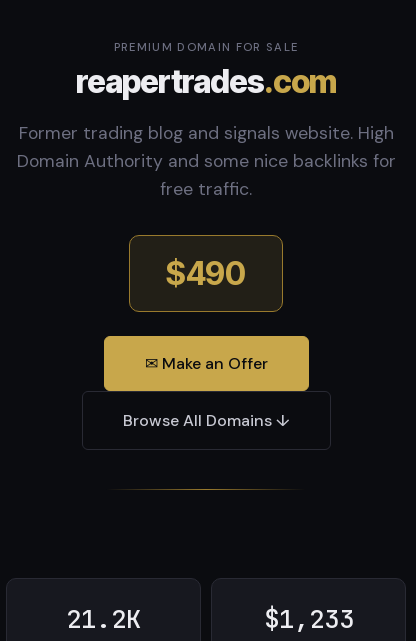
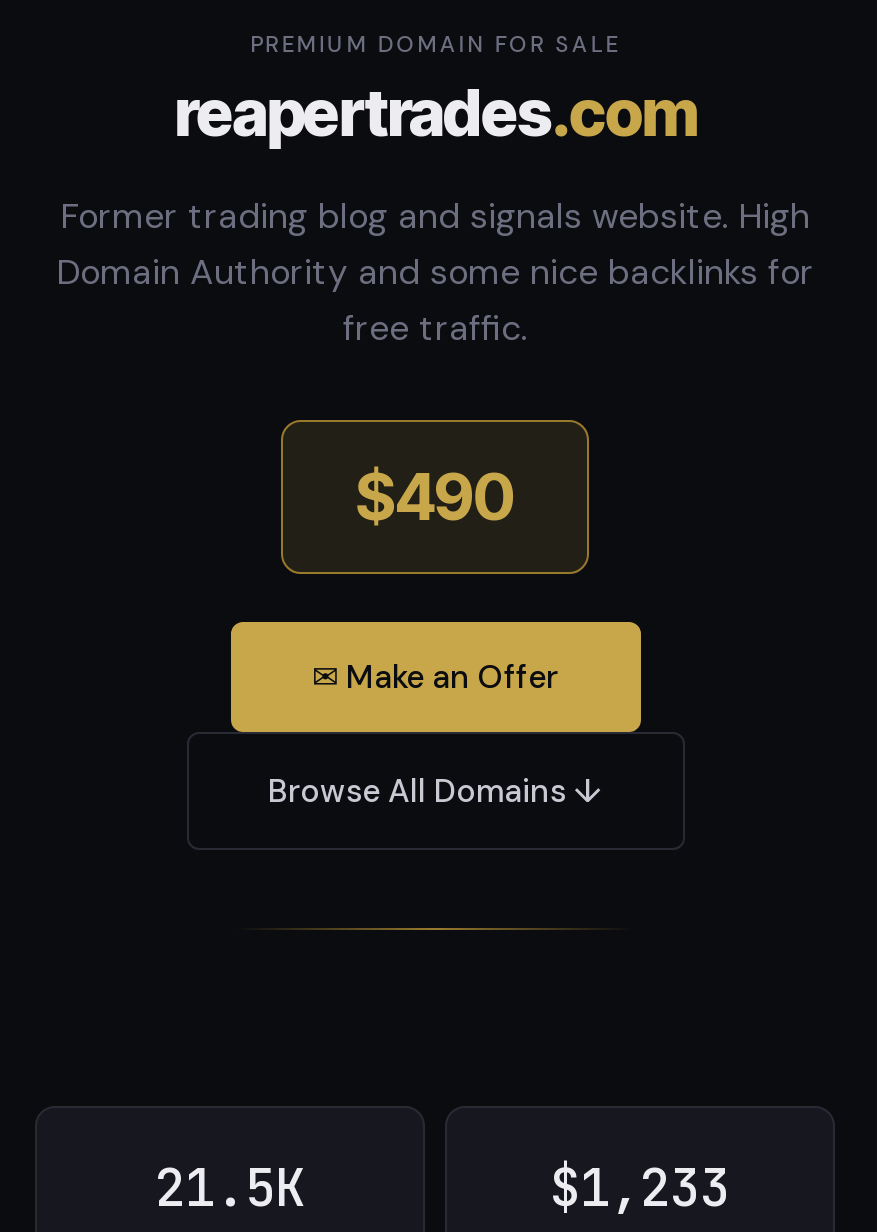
- 21.2K
+ 21.5K
